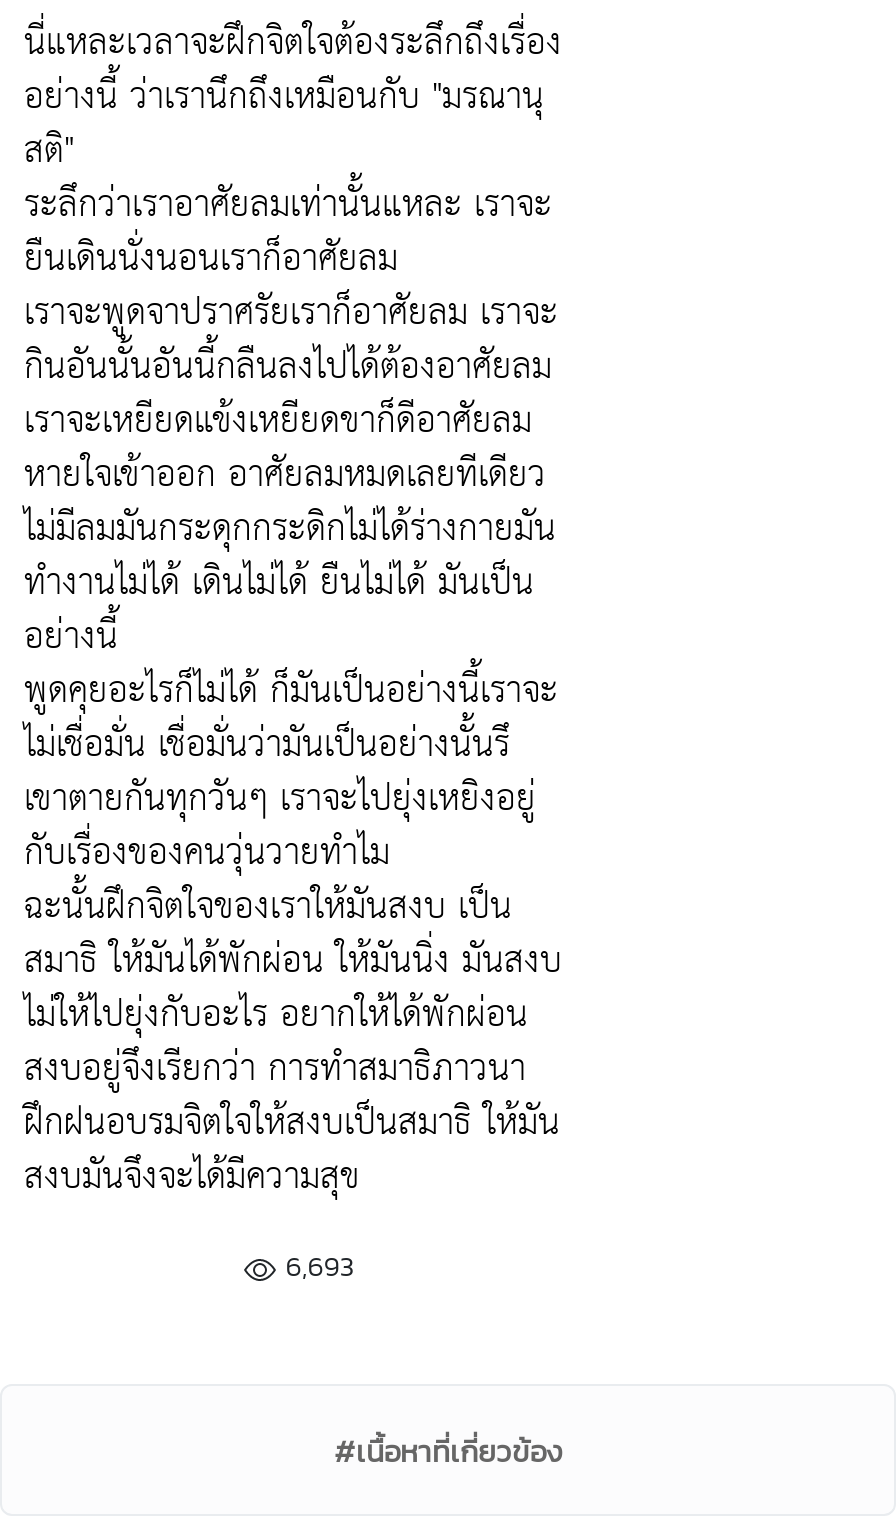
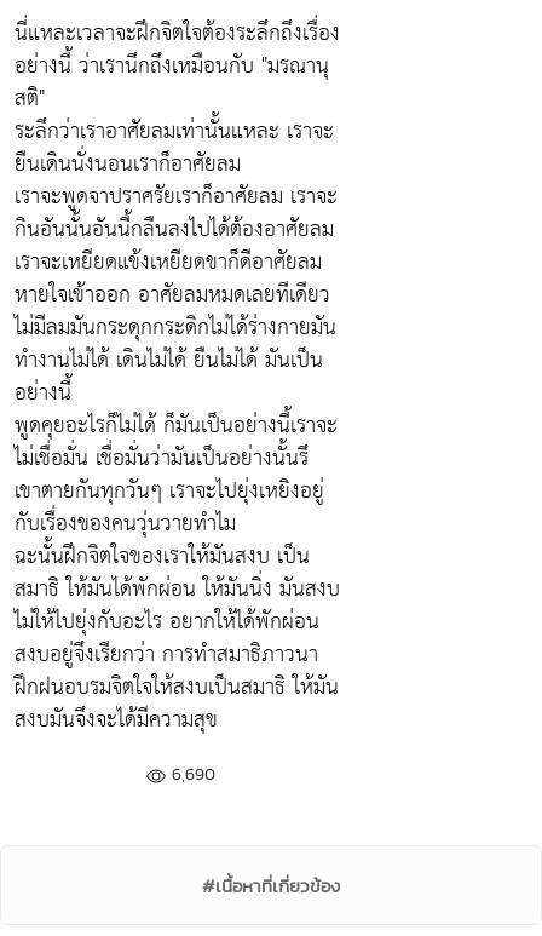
- 6,693
+ 6,690
